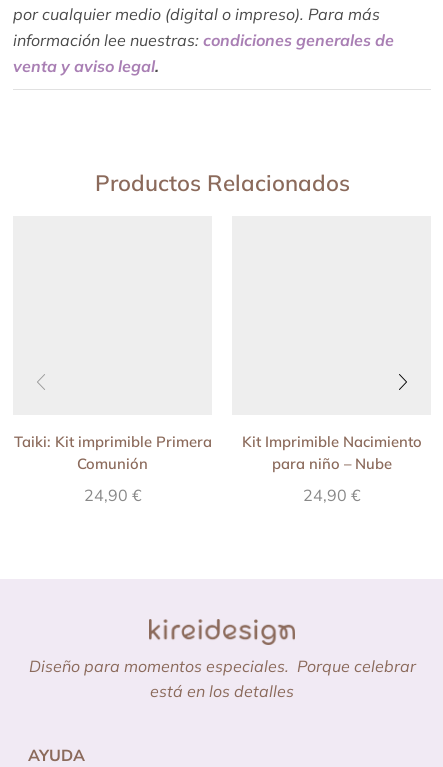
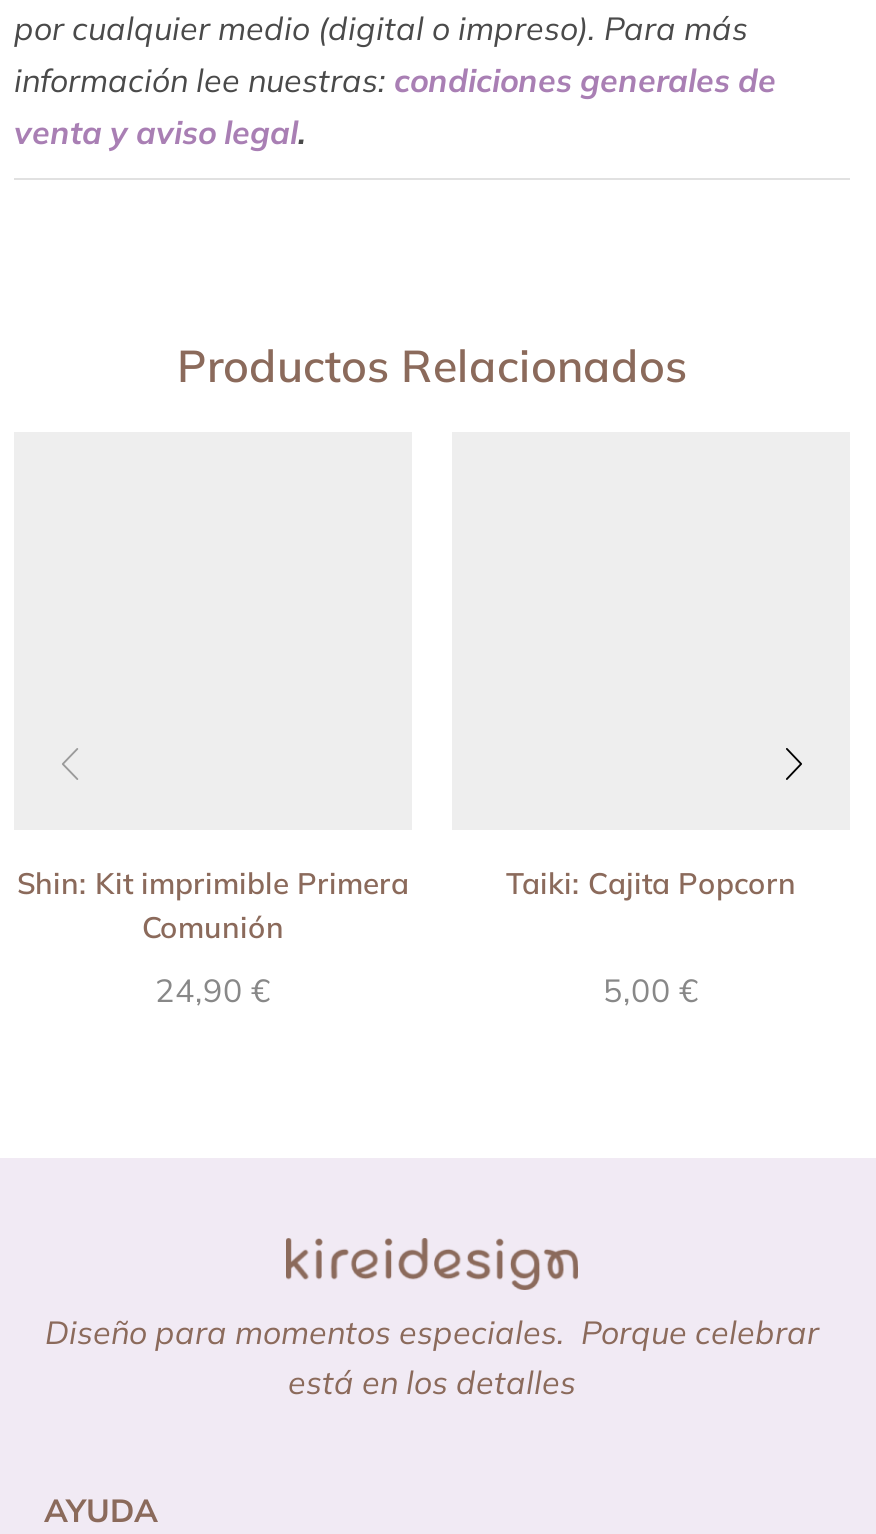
- Taiki: Kit imprimible Primera
+ Shin: Kit imprimible Primera

- Kit Imprimible Nacimiento
- para niño – Nube
+ Taiki: Cajita Popcorn

- 24,90 €
+ 5,00 €
